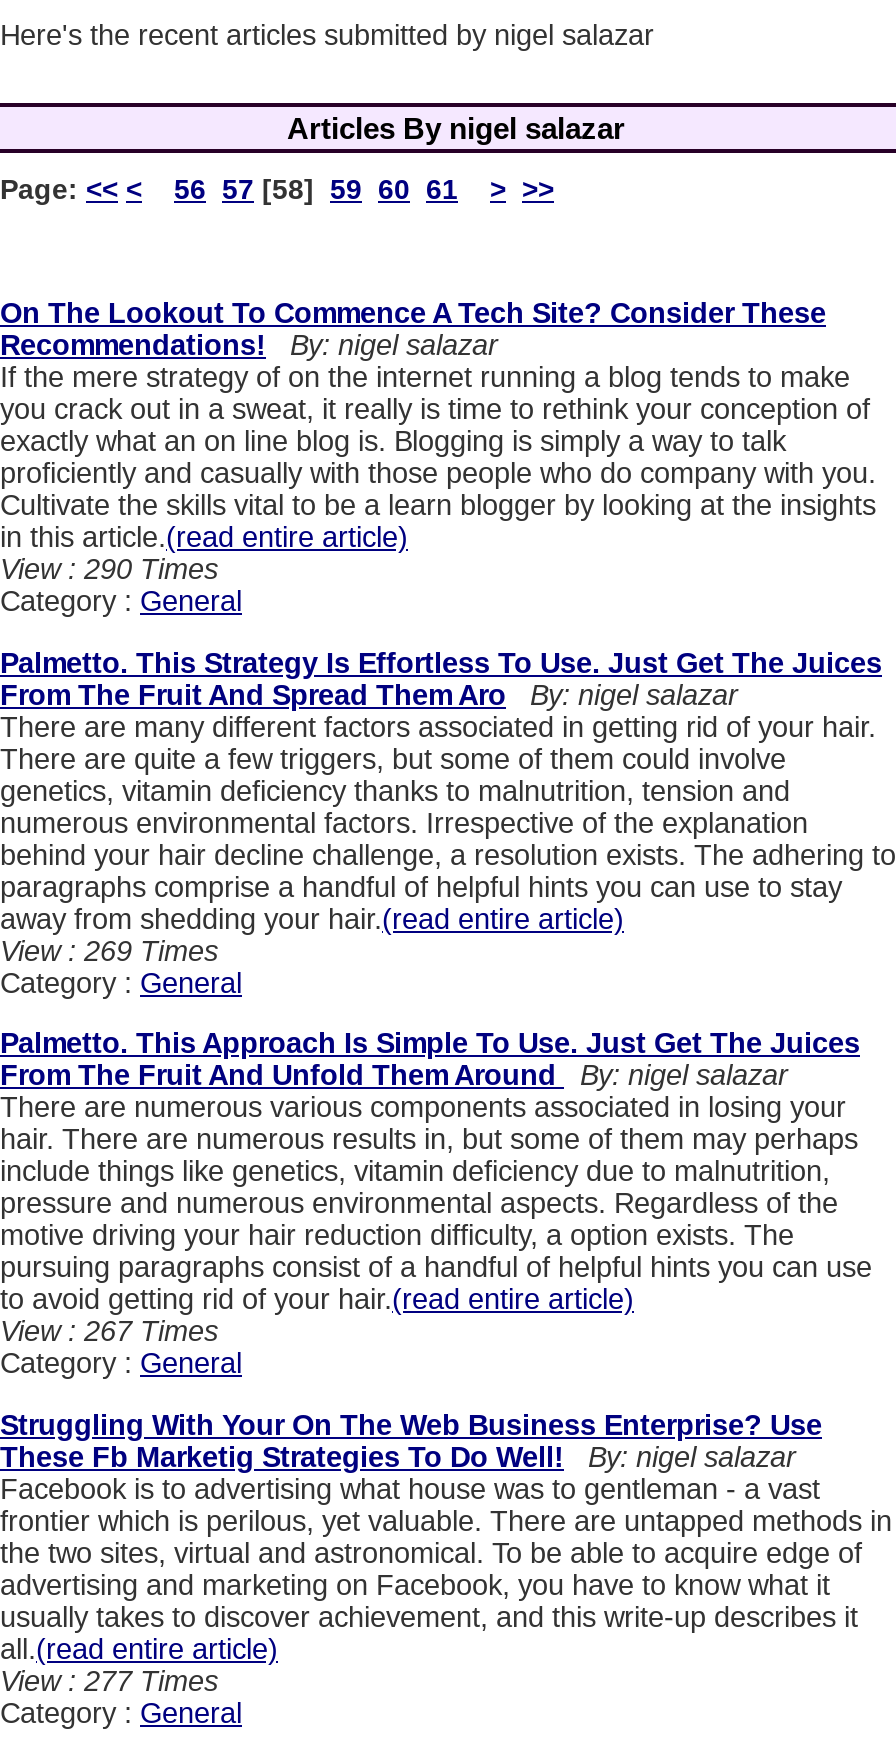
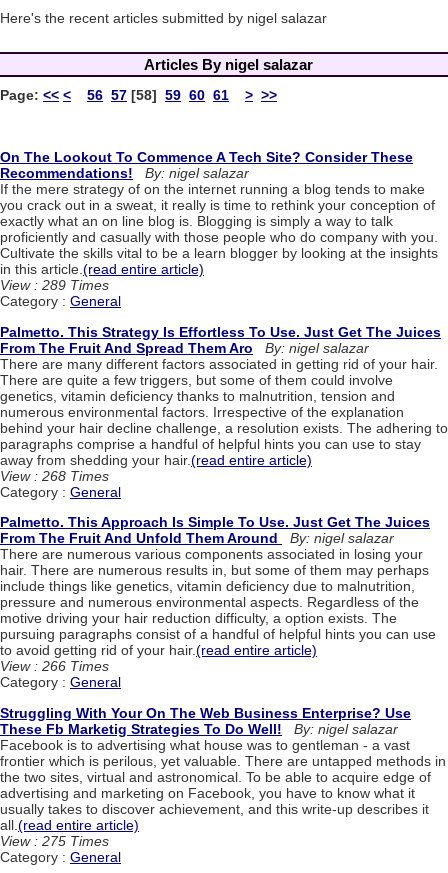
- View : 290 Times
+ View : 289 Times

- View : 269 Times
+ View : 268 Times

- View : 267 Times
+ View : 266 Times

- View : 277 Times
+ View : 275 Times
